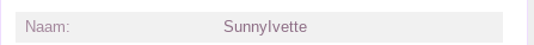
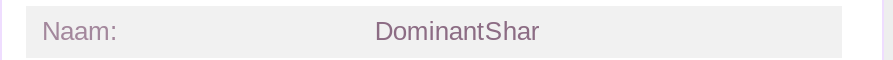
- SunnyIvette
+ DominantShar
